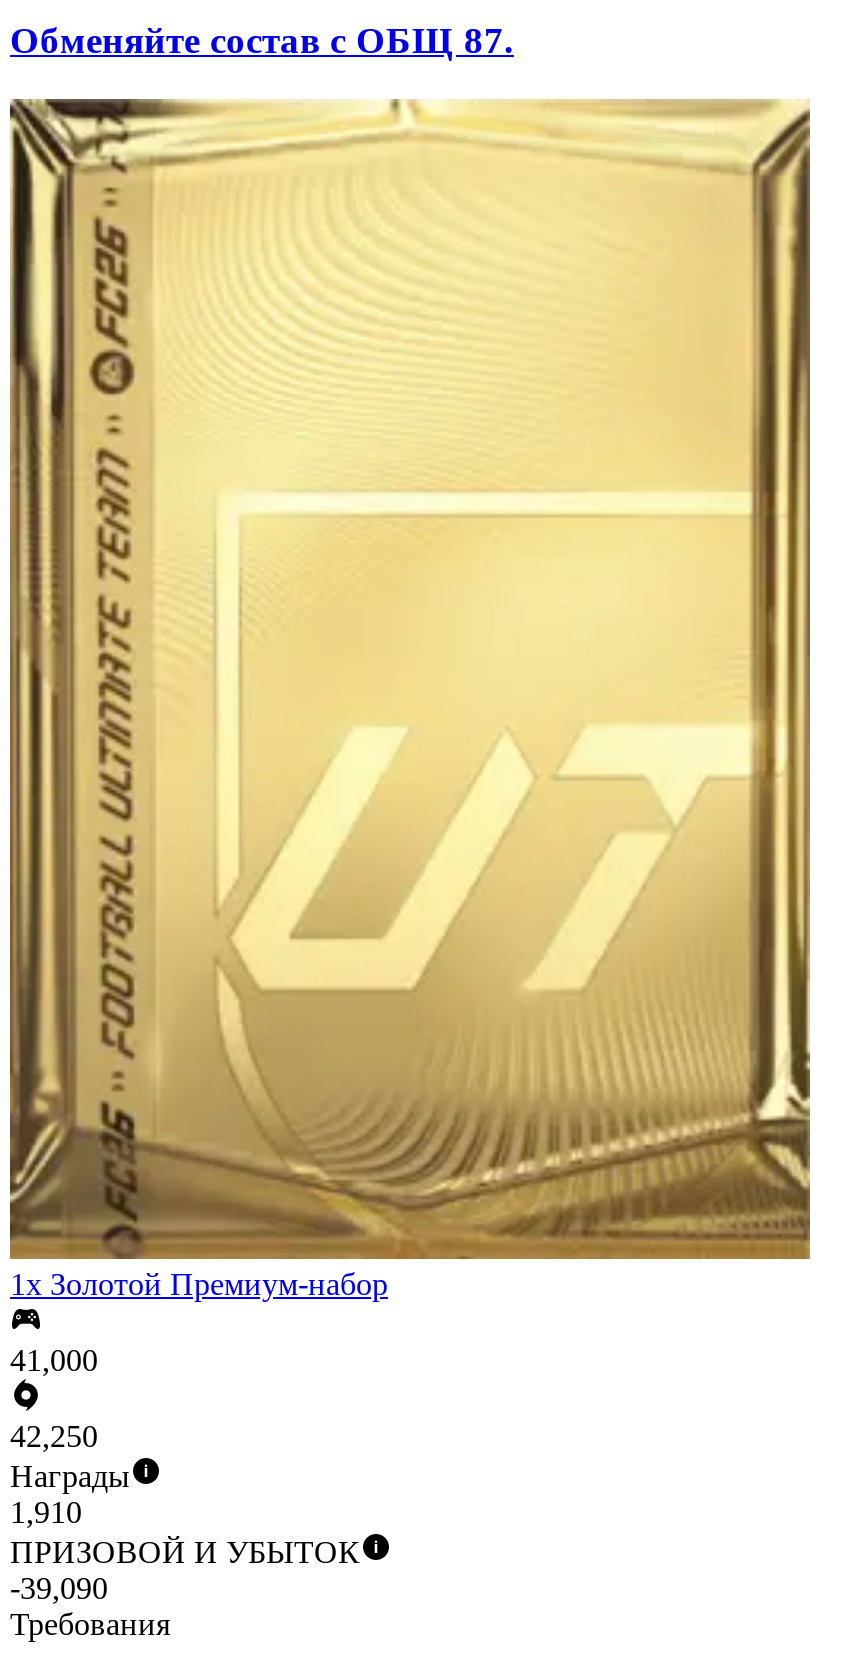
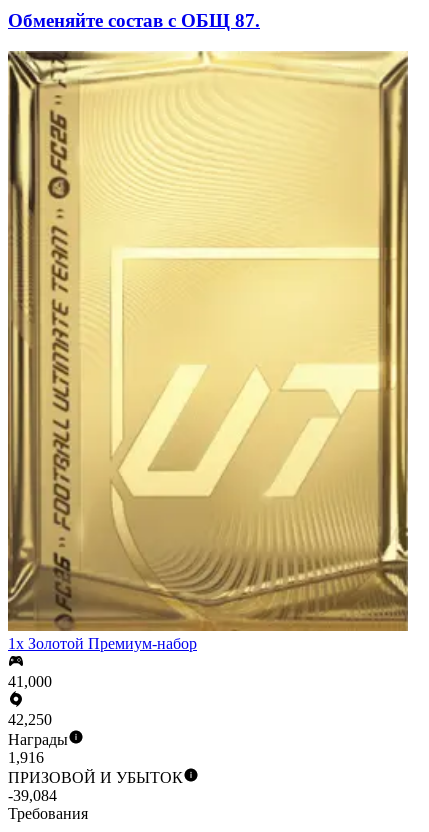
- 1,910
+ 1,916

- -39,090
+ -39,084
